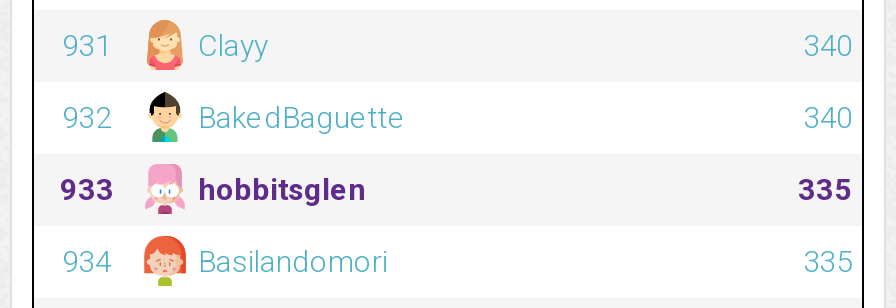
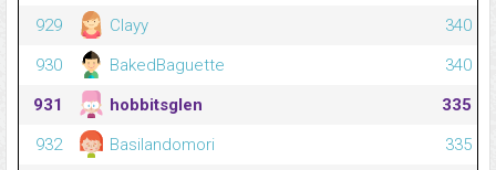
- 931
+ 929

- 932
+ 930

- 933
+ 931

- 934
+ 932
